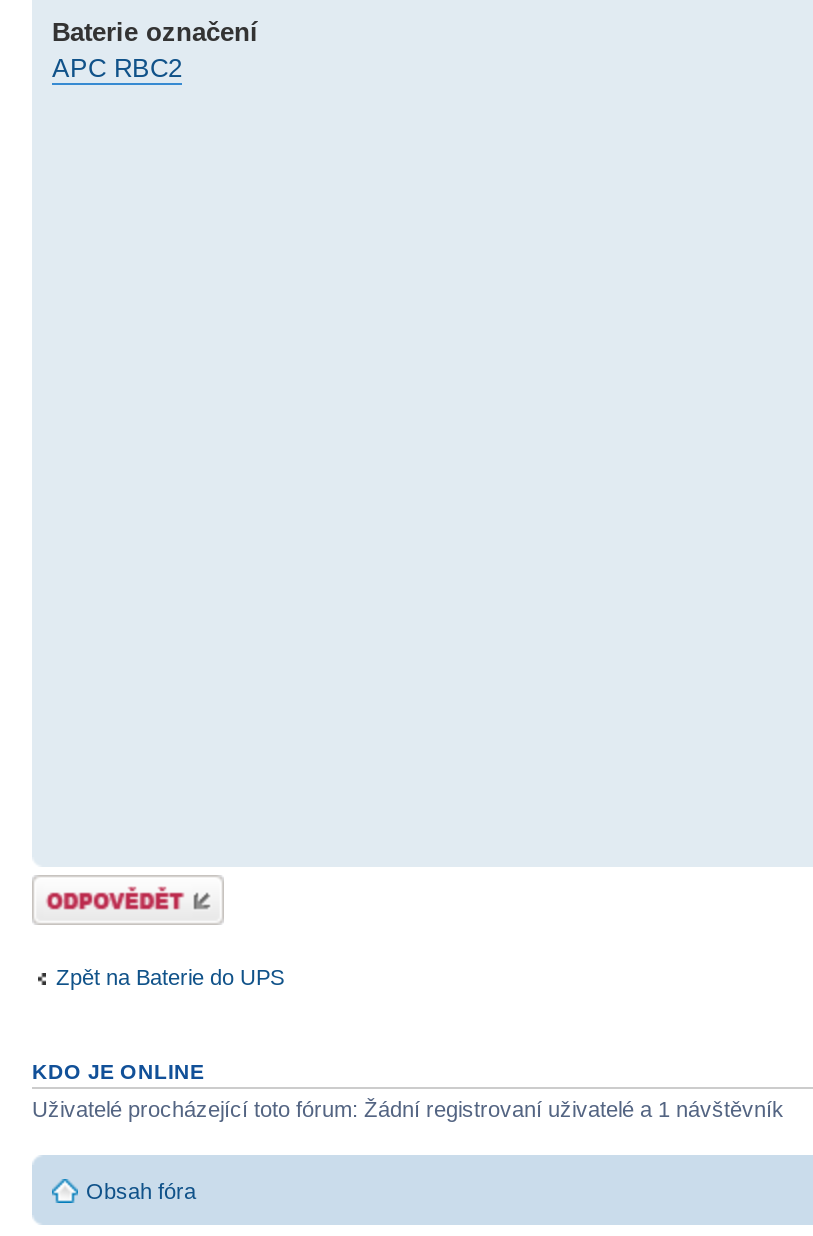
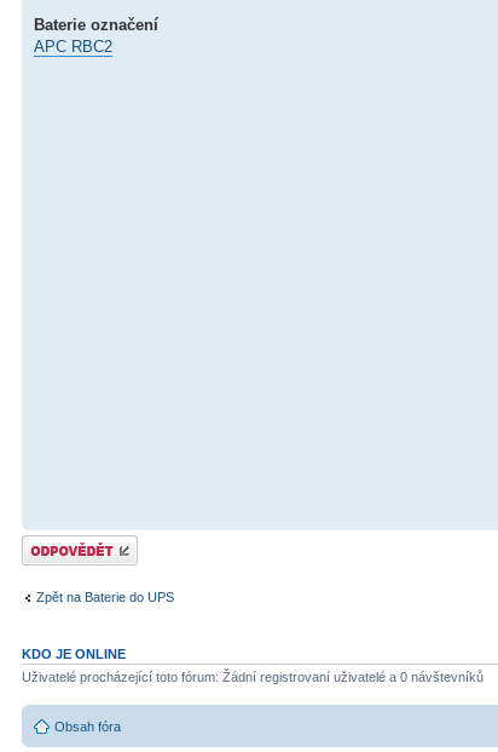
- Uživatelé procházející toto fórum: Žádní registrovaní uživatelé a 1 návštěvník
+ Uživatelé procházející toto fórum: Žádní registrovaní uživatelé a 0 návštevníků
